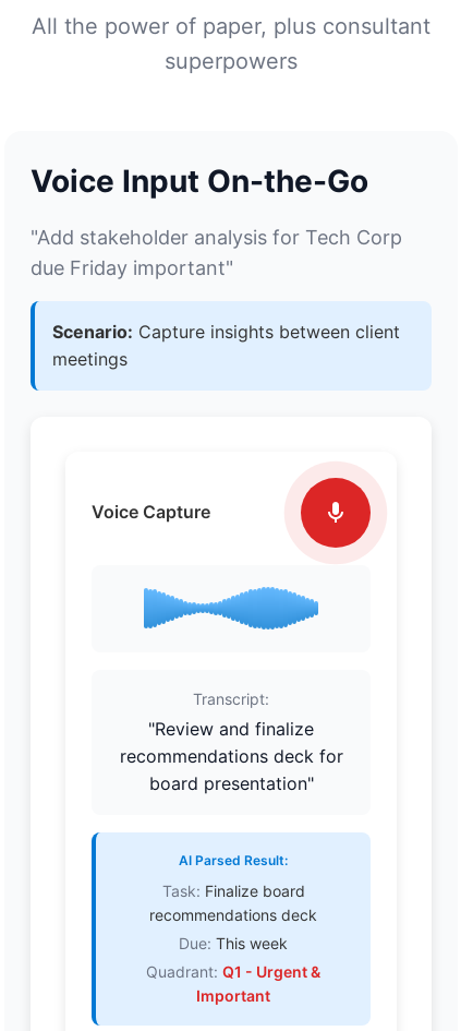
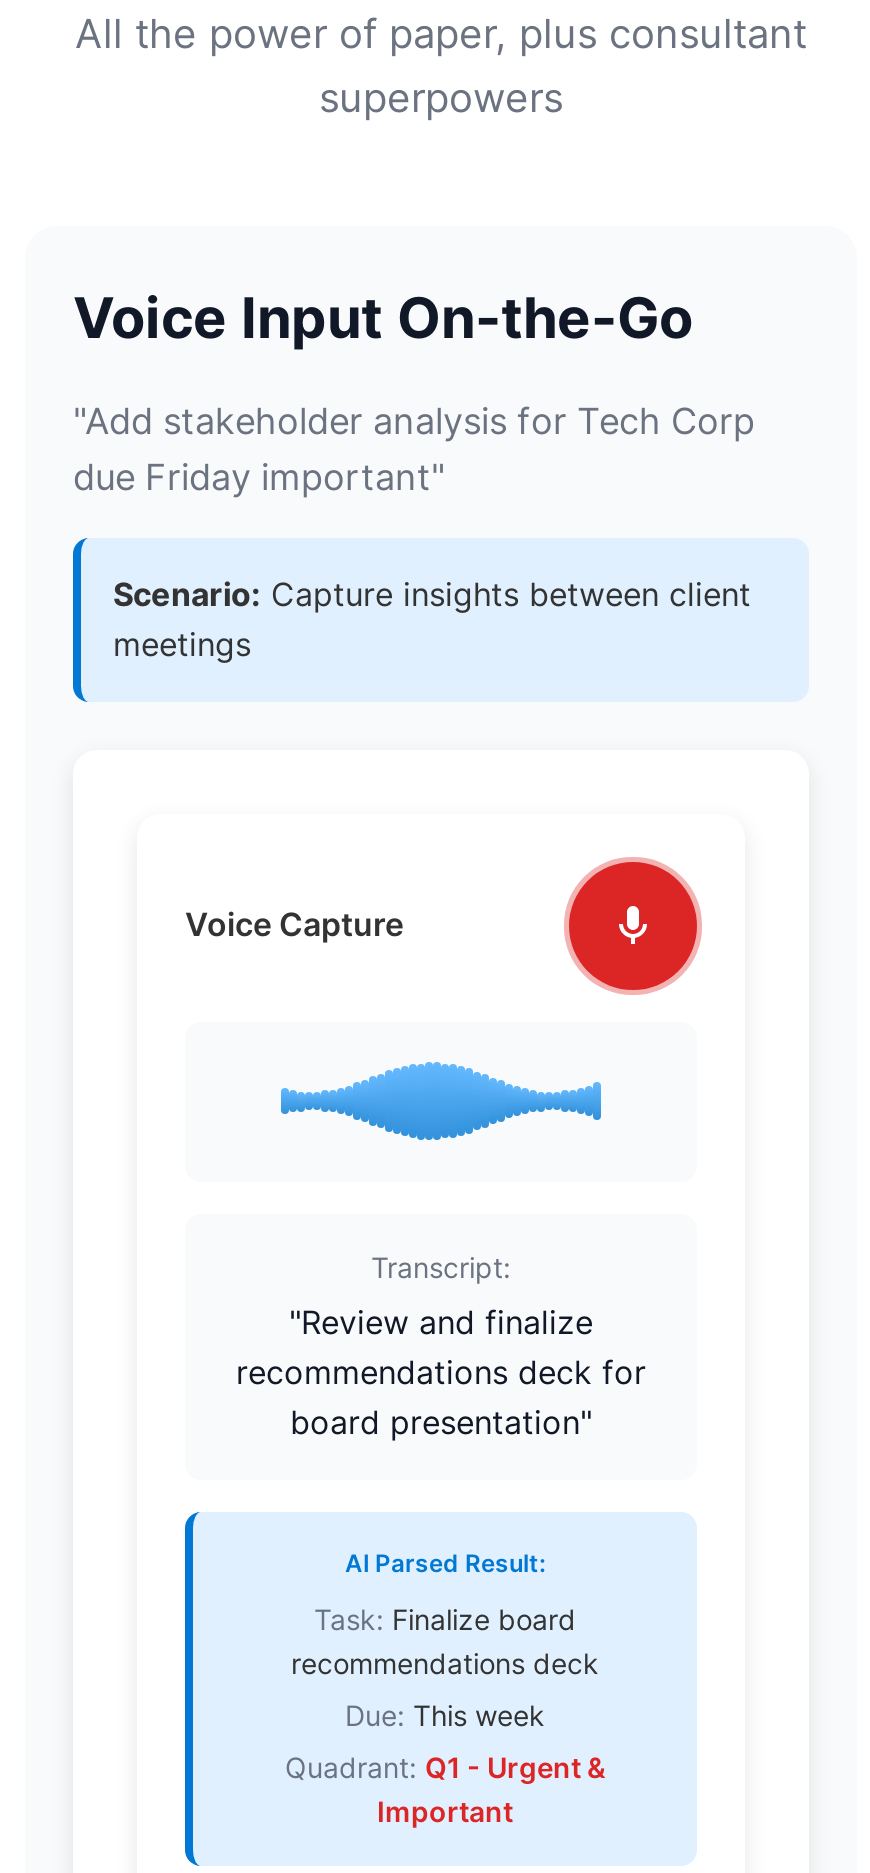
- [image]
+ [image]
